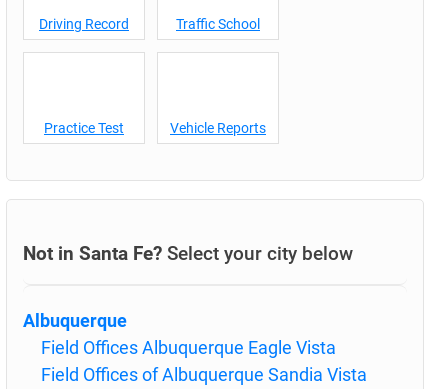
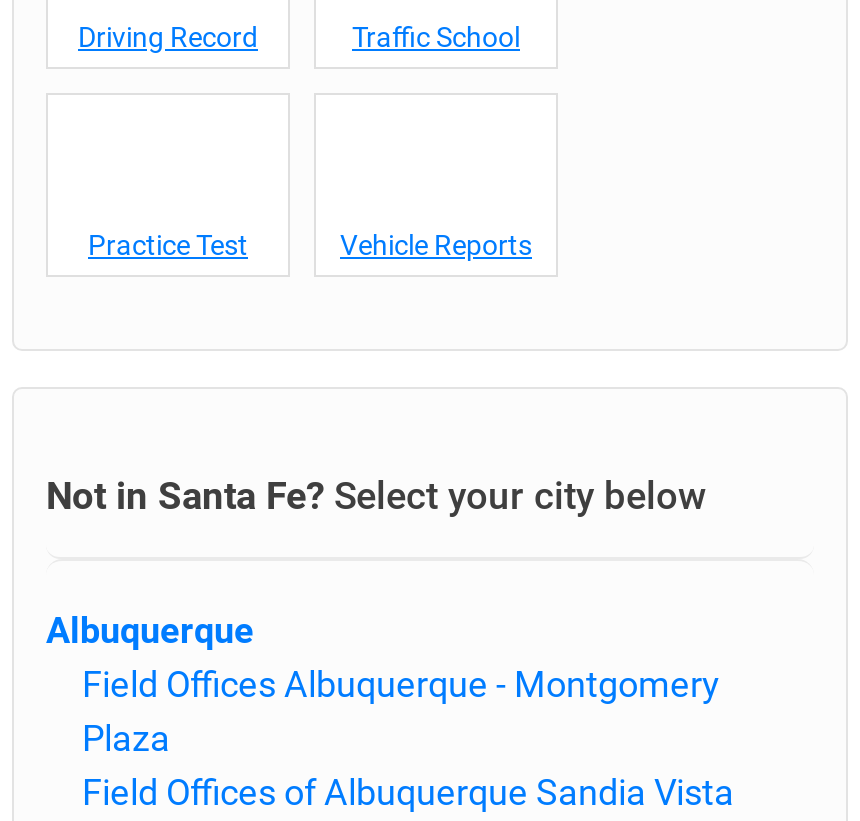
- Field Offices Albuquerque Eagle Vista
+ Field Offices Albuquerque - Montgomery
+ Plaza
